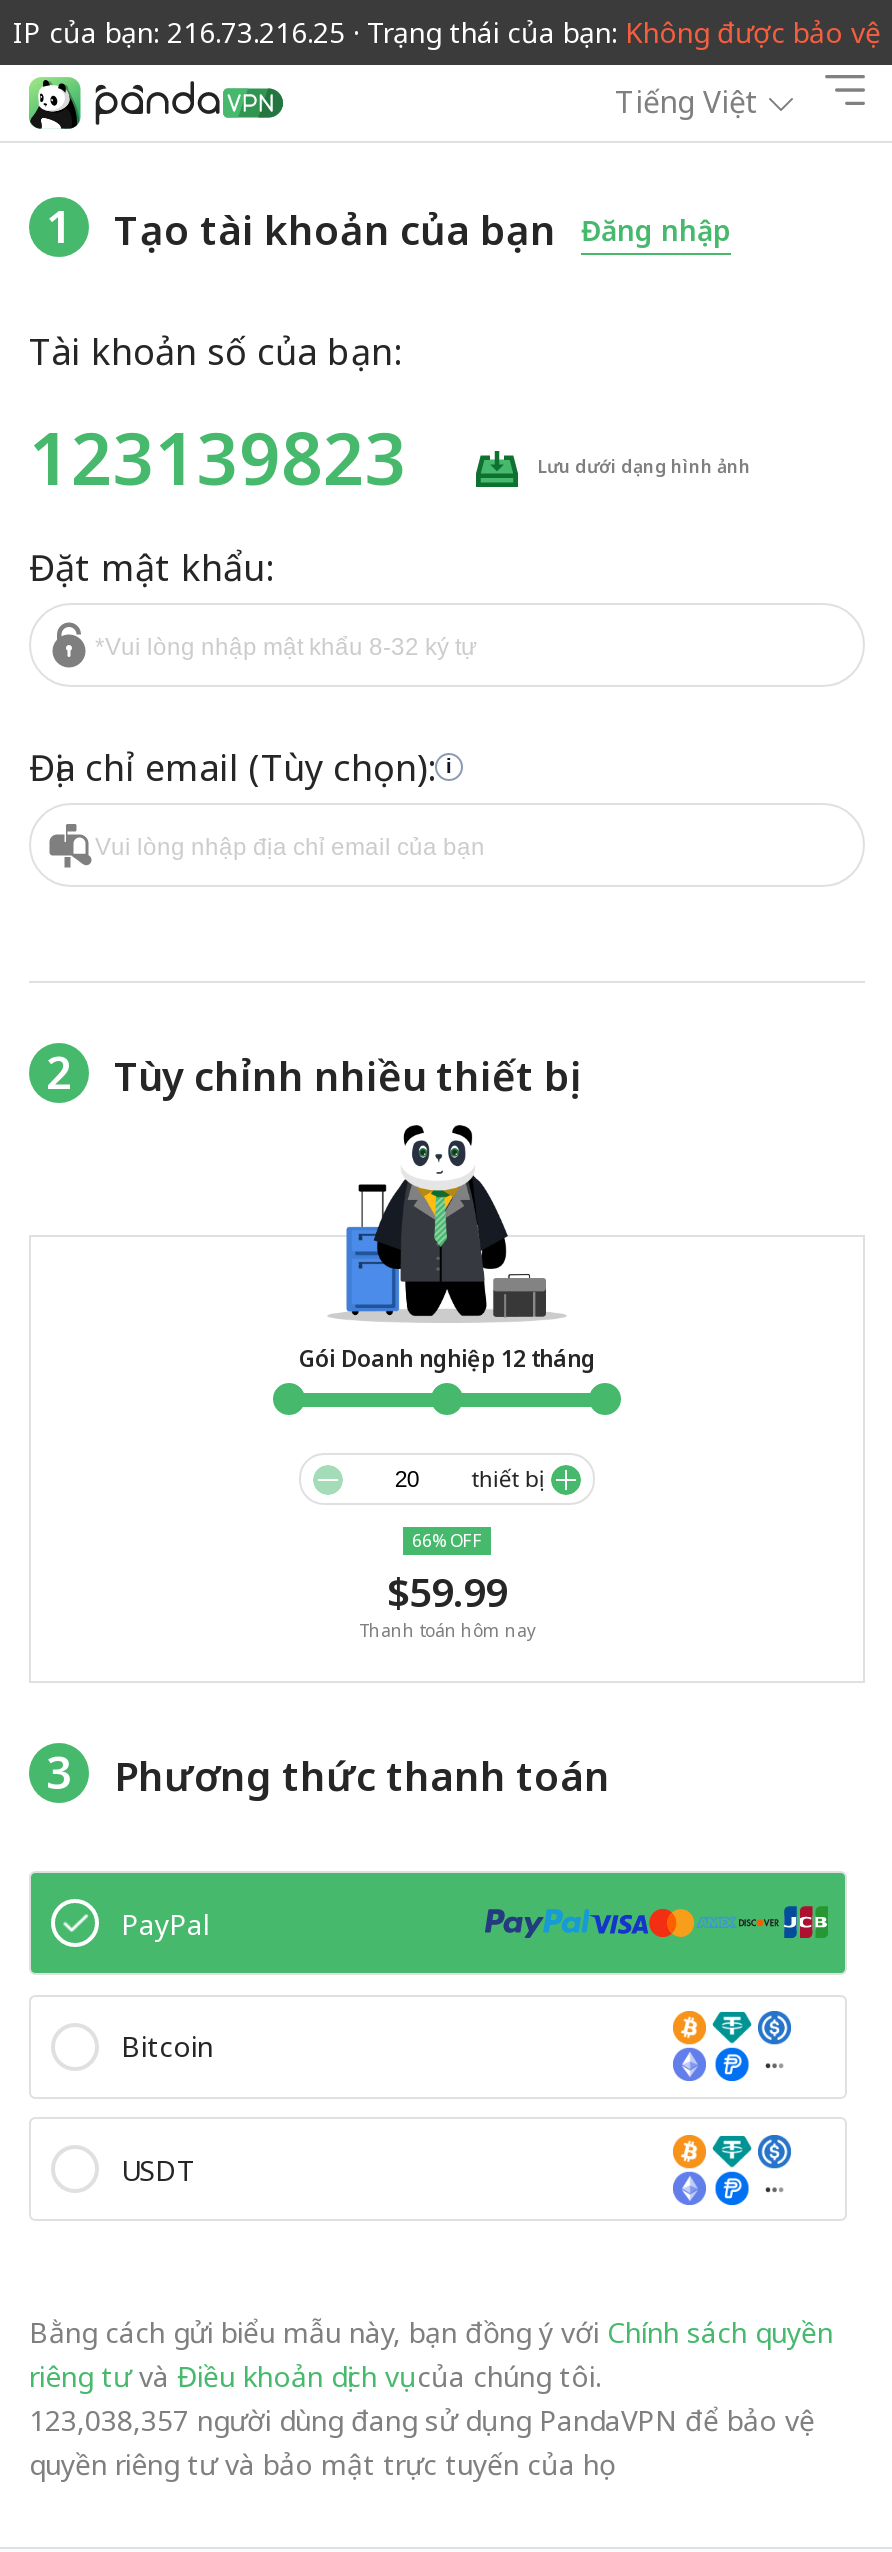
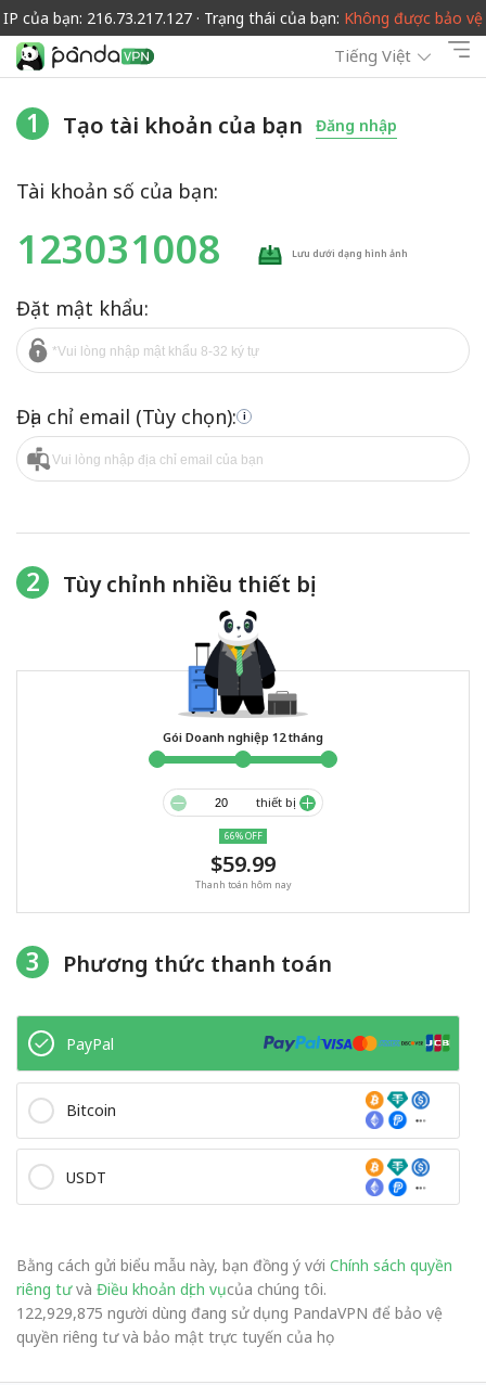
- IP của bạn: 216.73.216.25 · Trạng thái của bạn: Không được bảo vệ
+ IP của bạn: 216.73.217.127 · Trạng thái của bạn: Không được bảo vệ

- 123139823
+ 123031008

- 123,038,357 người dùng đang sử dụng PandaVPN để bảo vệ
+ 122,929,875 người dùng đang sử dụng PandaVPN để bảo vệ
